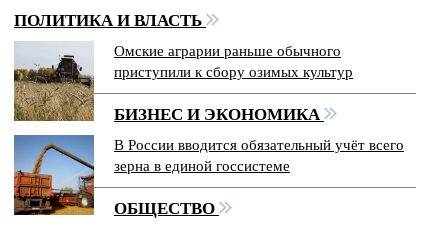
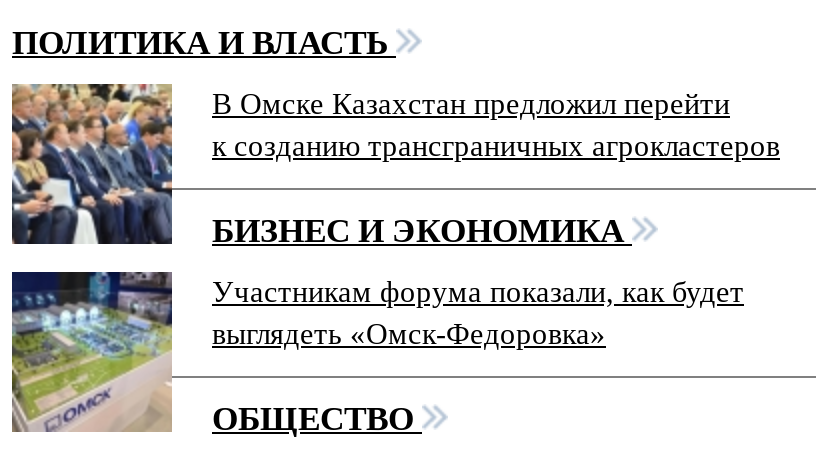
- [image]
- Омские аграрии раньше обычного
- приступили к сбору озимых культур
+ [image]
+ В Омске Казахстан предложил перейти
+ к созданию трансграничных агрокластеров

- [image]
- В России вводится обязательный учёт всего
- зерна в единой госсистеме
+ [image]
+ Участникам форума показали, как будет
+ выглядеть «Омск-Федоровка»
